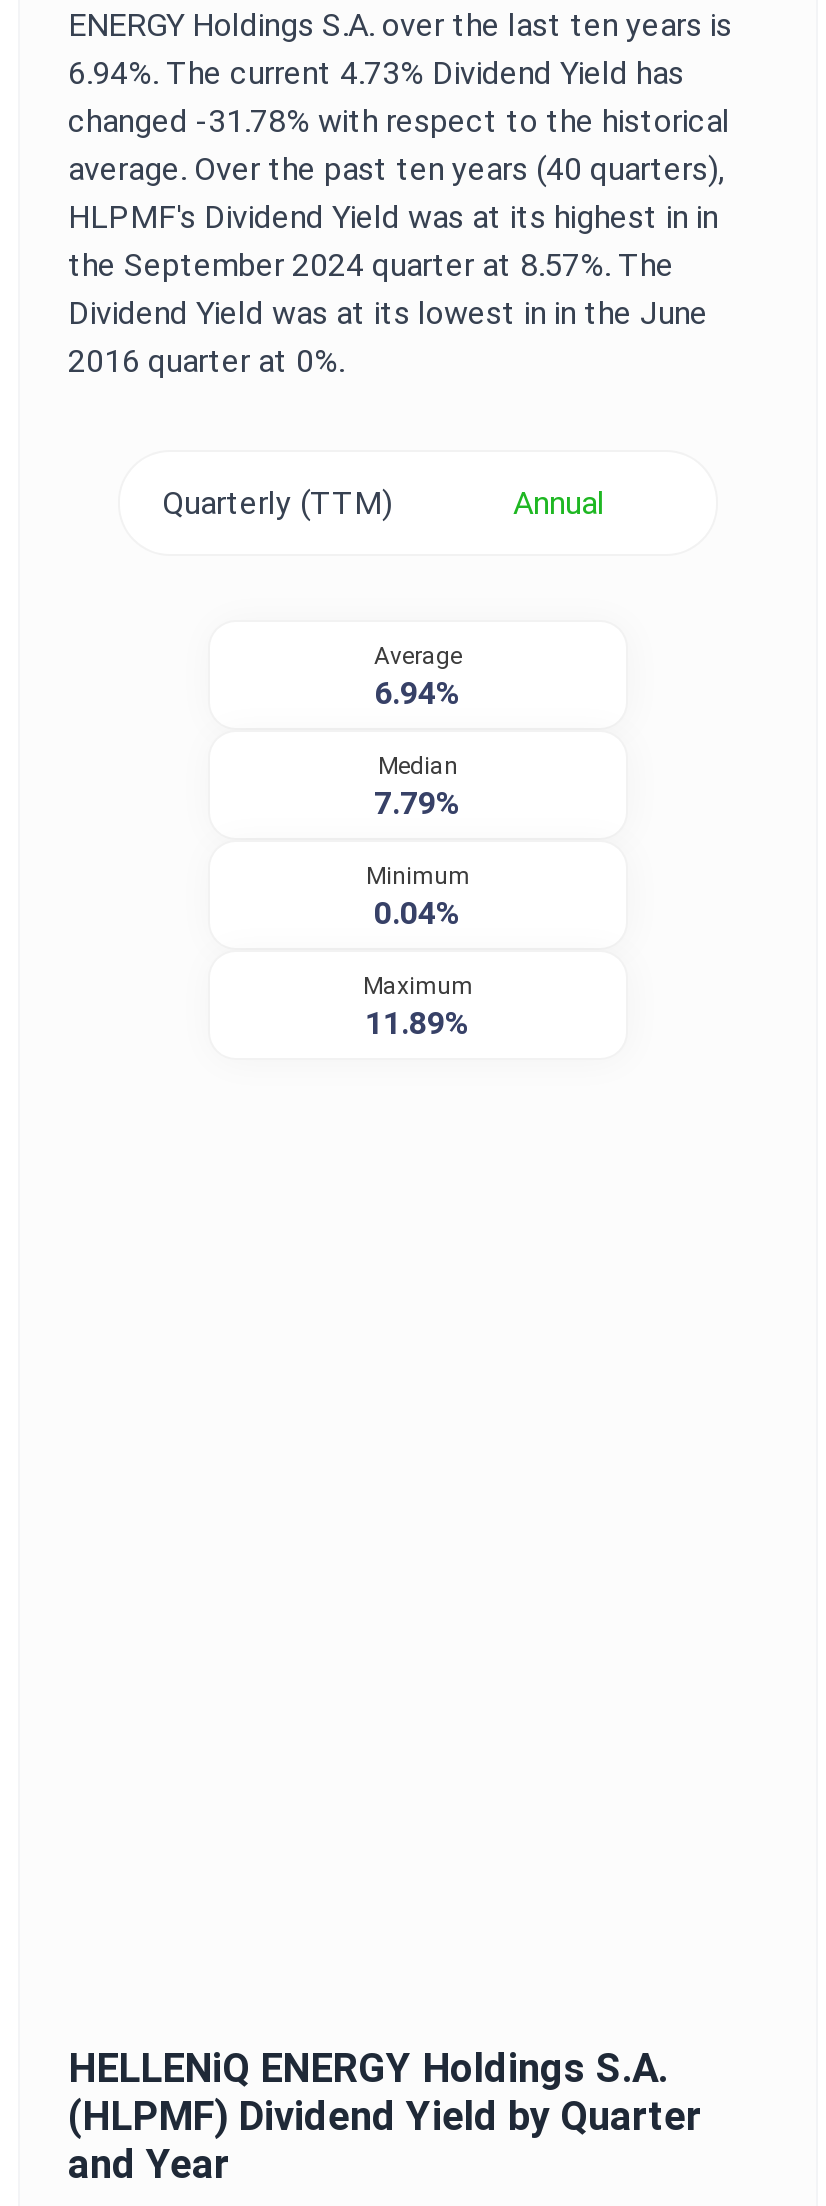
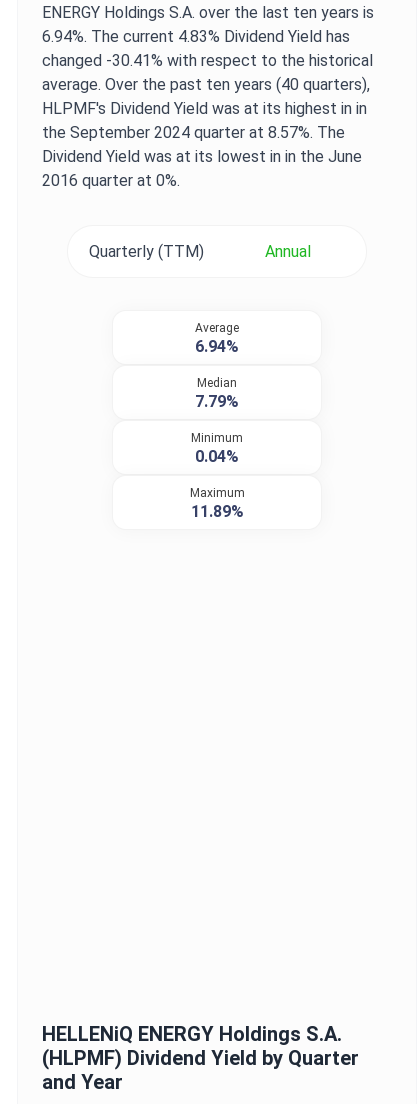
- 6.94%. The current 4.73% Dividend Yield has
+ 6.94%. The current 4.83% Dividend Yield has

- changed -31.78% with respect to the historical
+ changed -30.41% with respect to the historical
